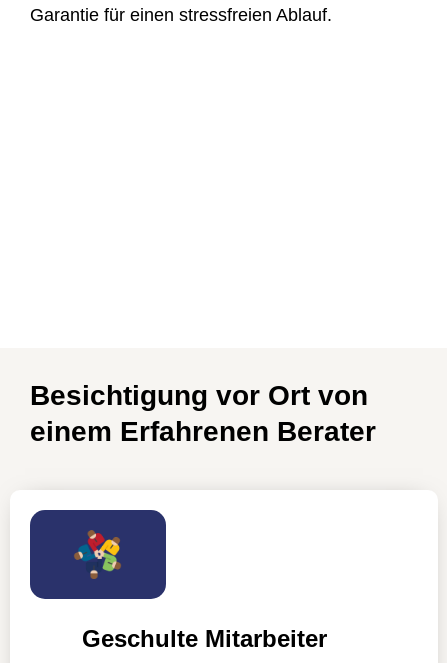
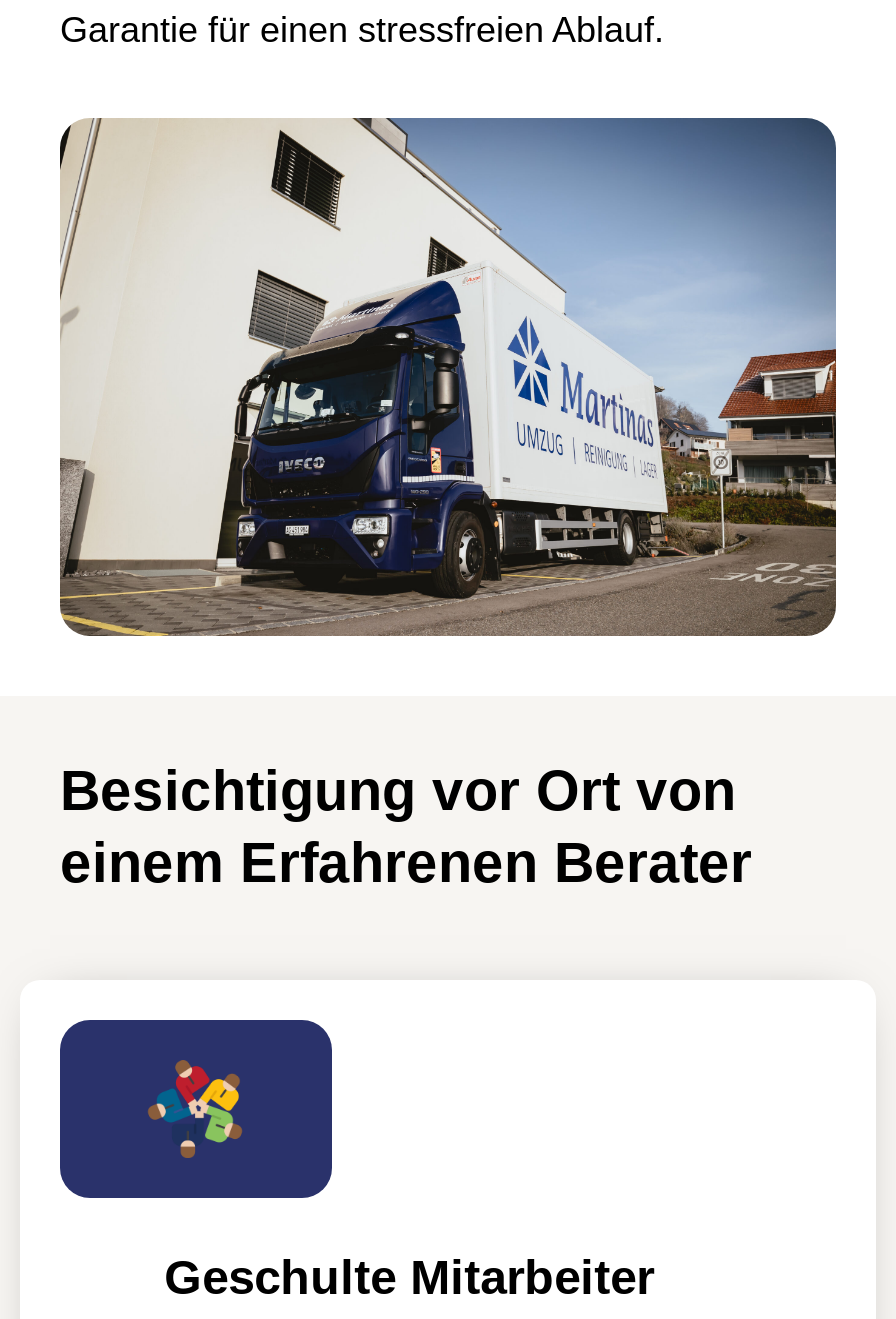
+ [image]
